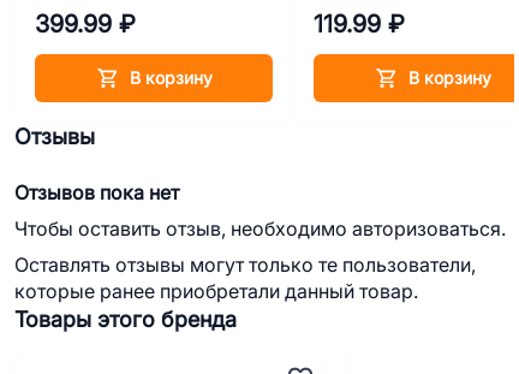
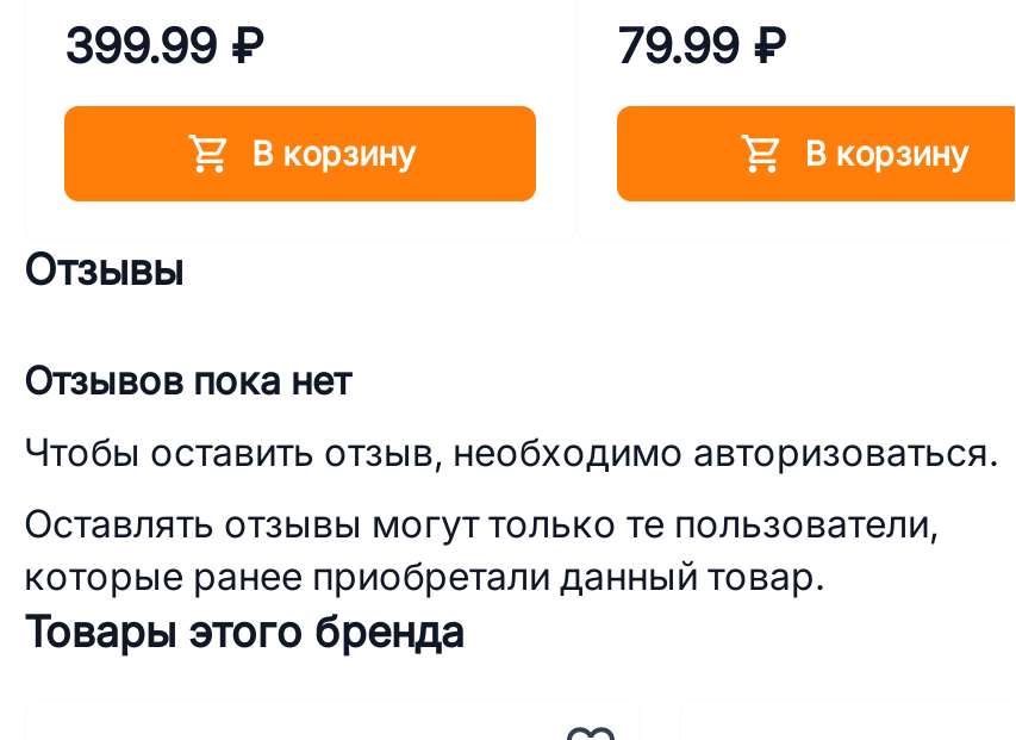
- 119.99 ₽
+ 79.99 ₽
